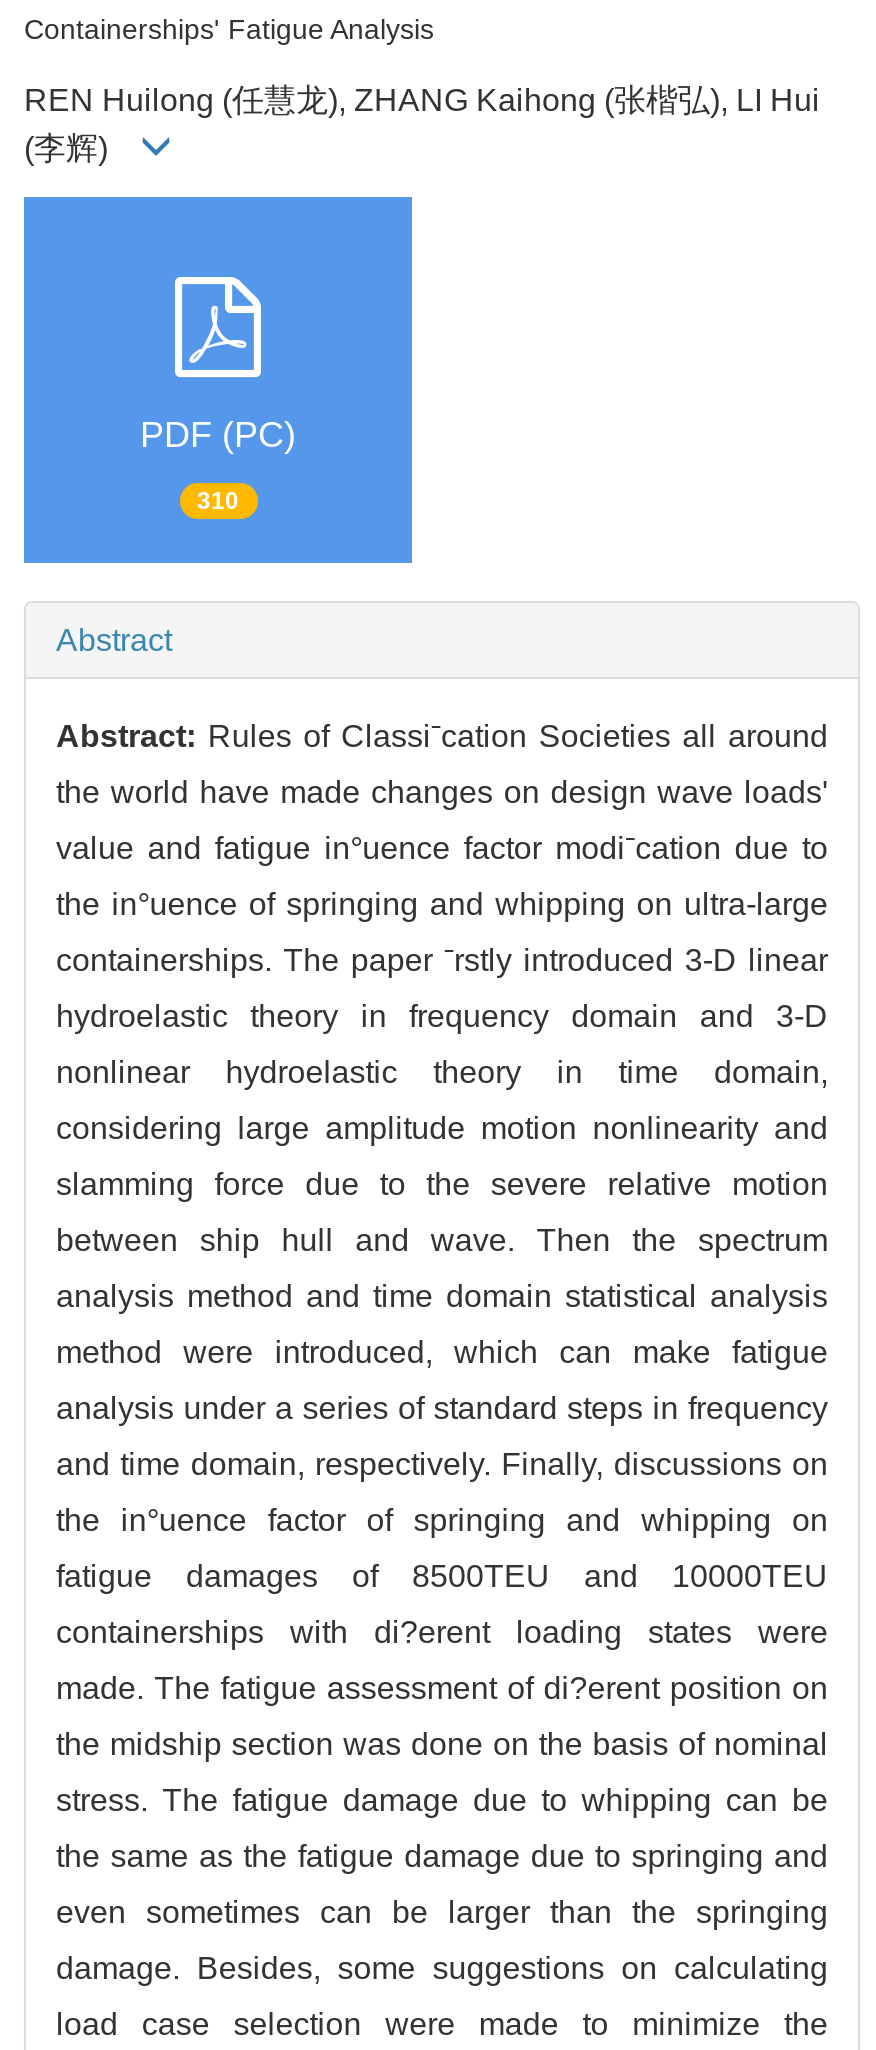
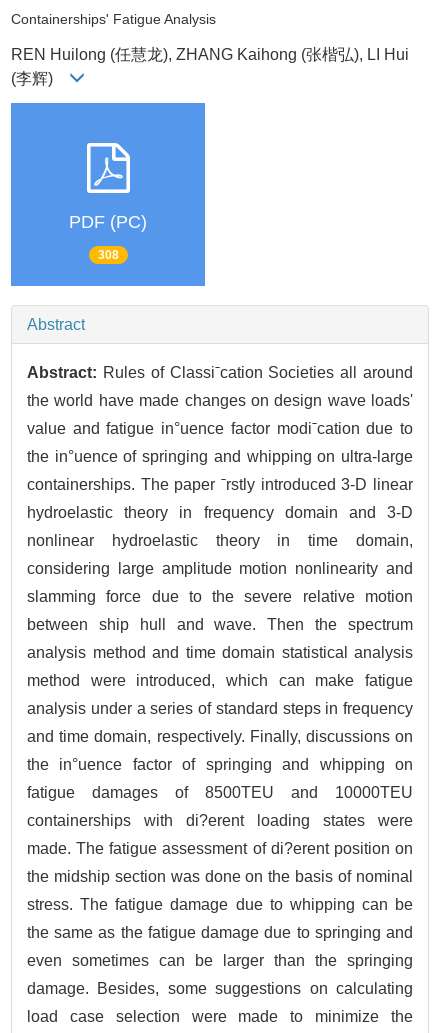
- 310
+ 308
